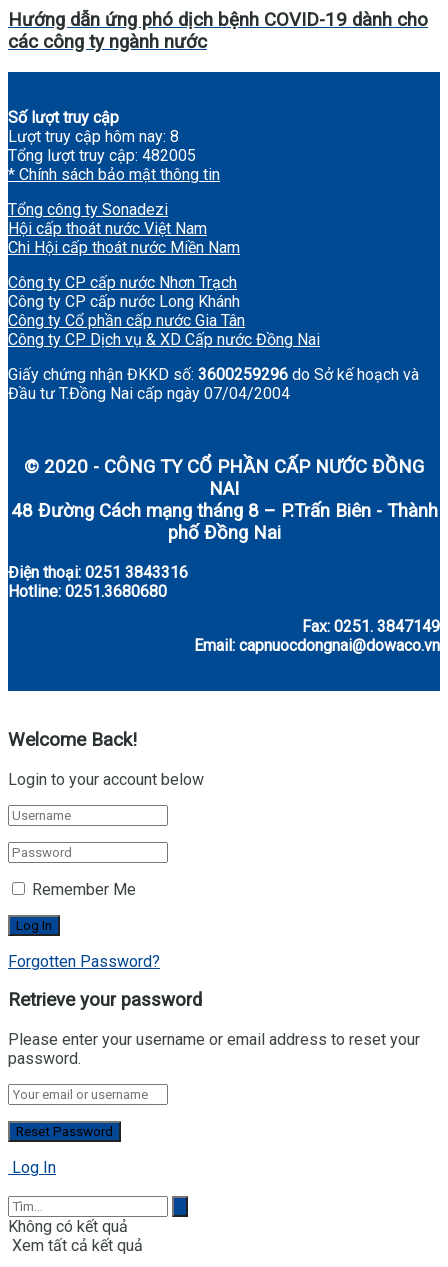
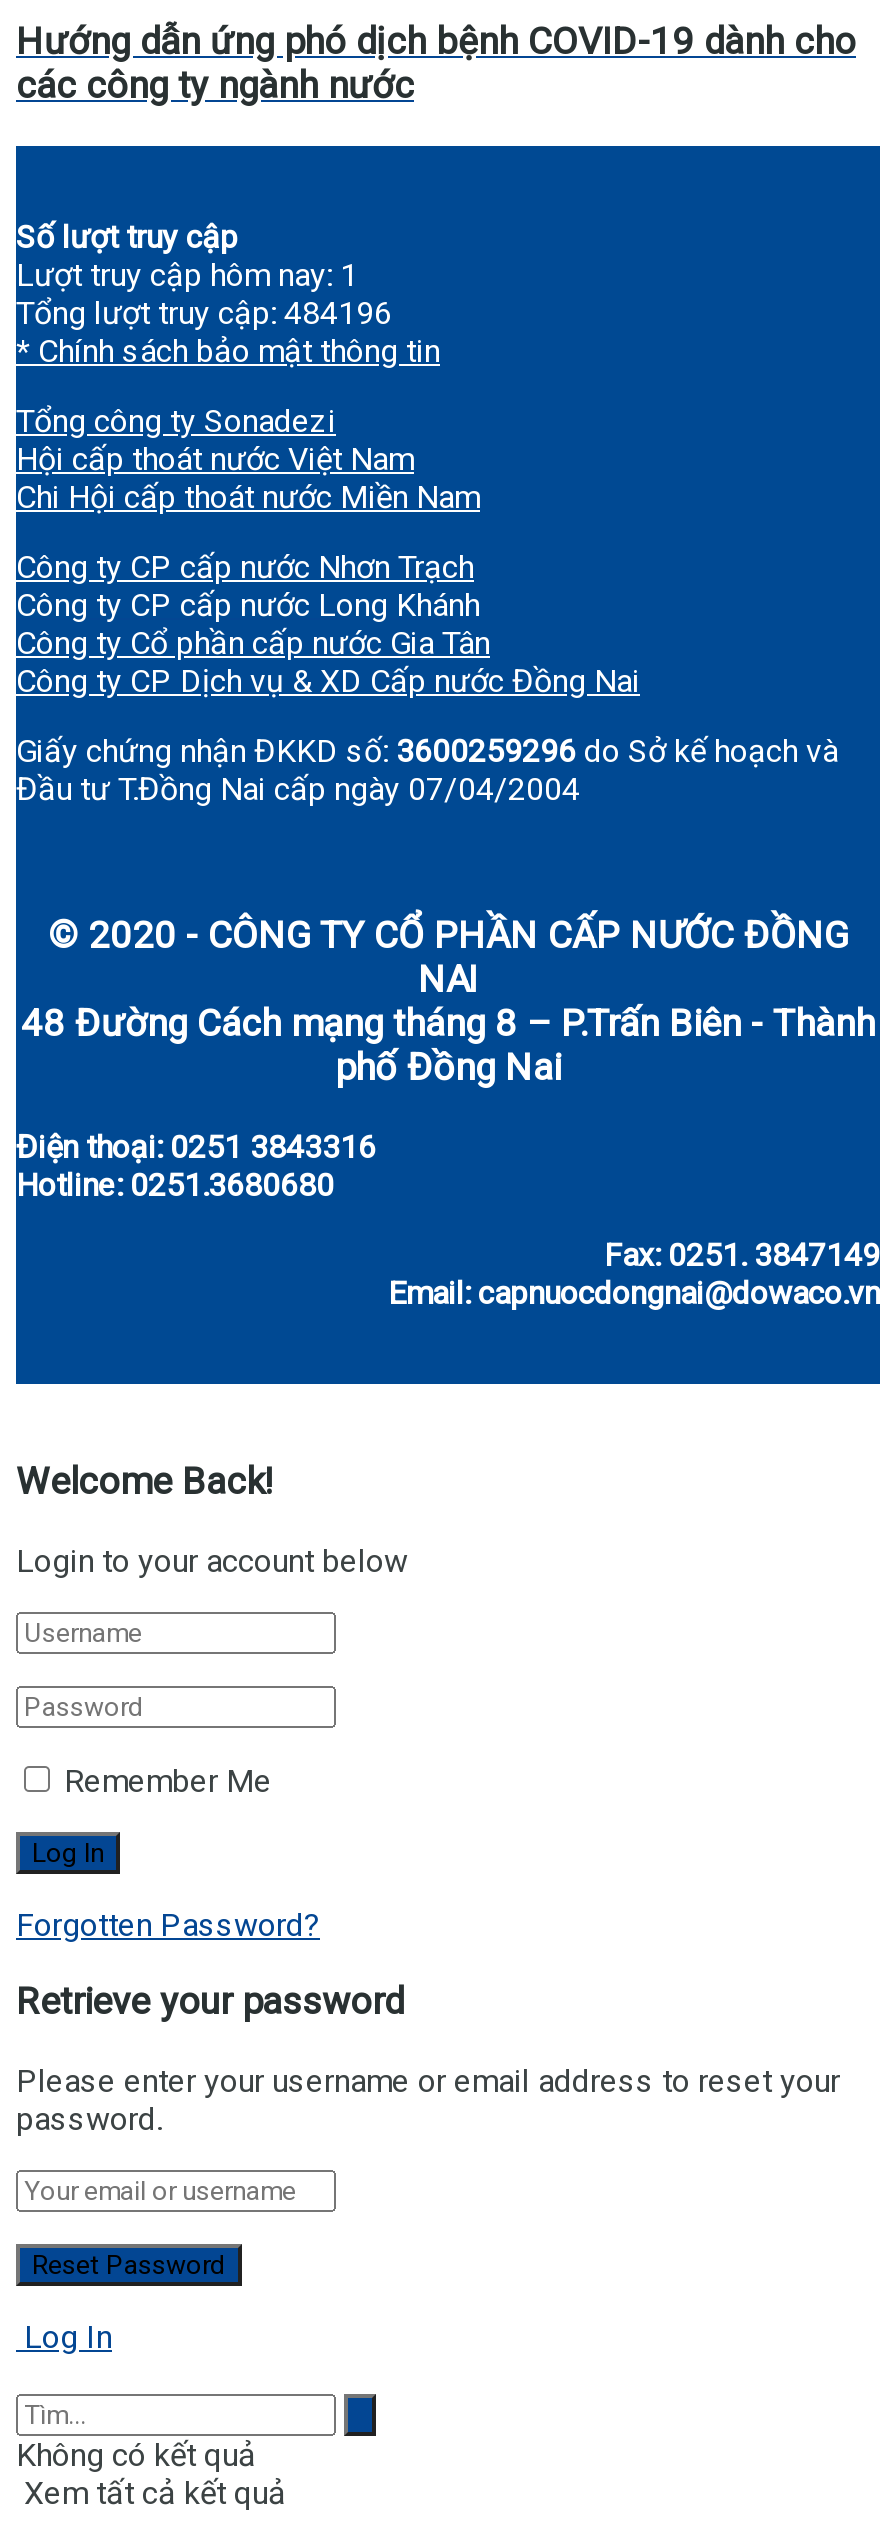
- Lượt truy cập hôm nay: 8
+ Lượt truy cập hôm nay: 1

- Tổng lượt truy cập: 482005
+ Tổng lượt truy cập: 484196
